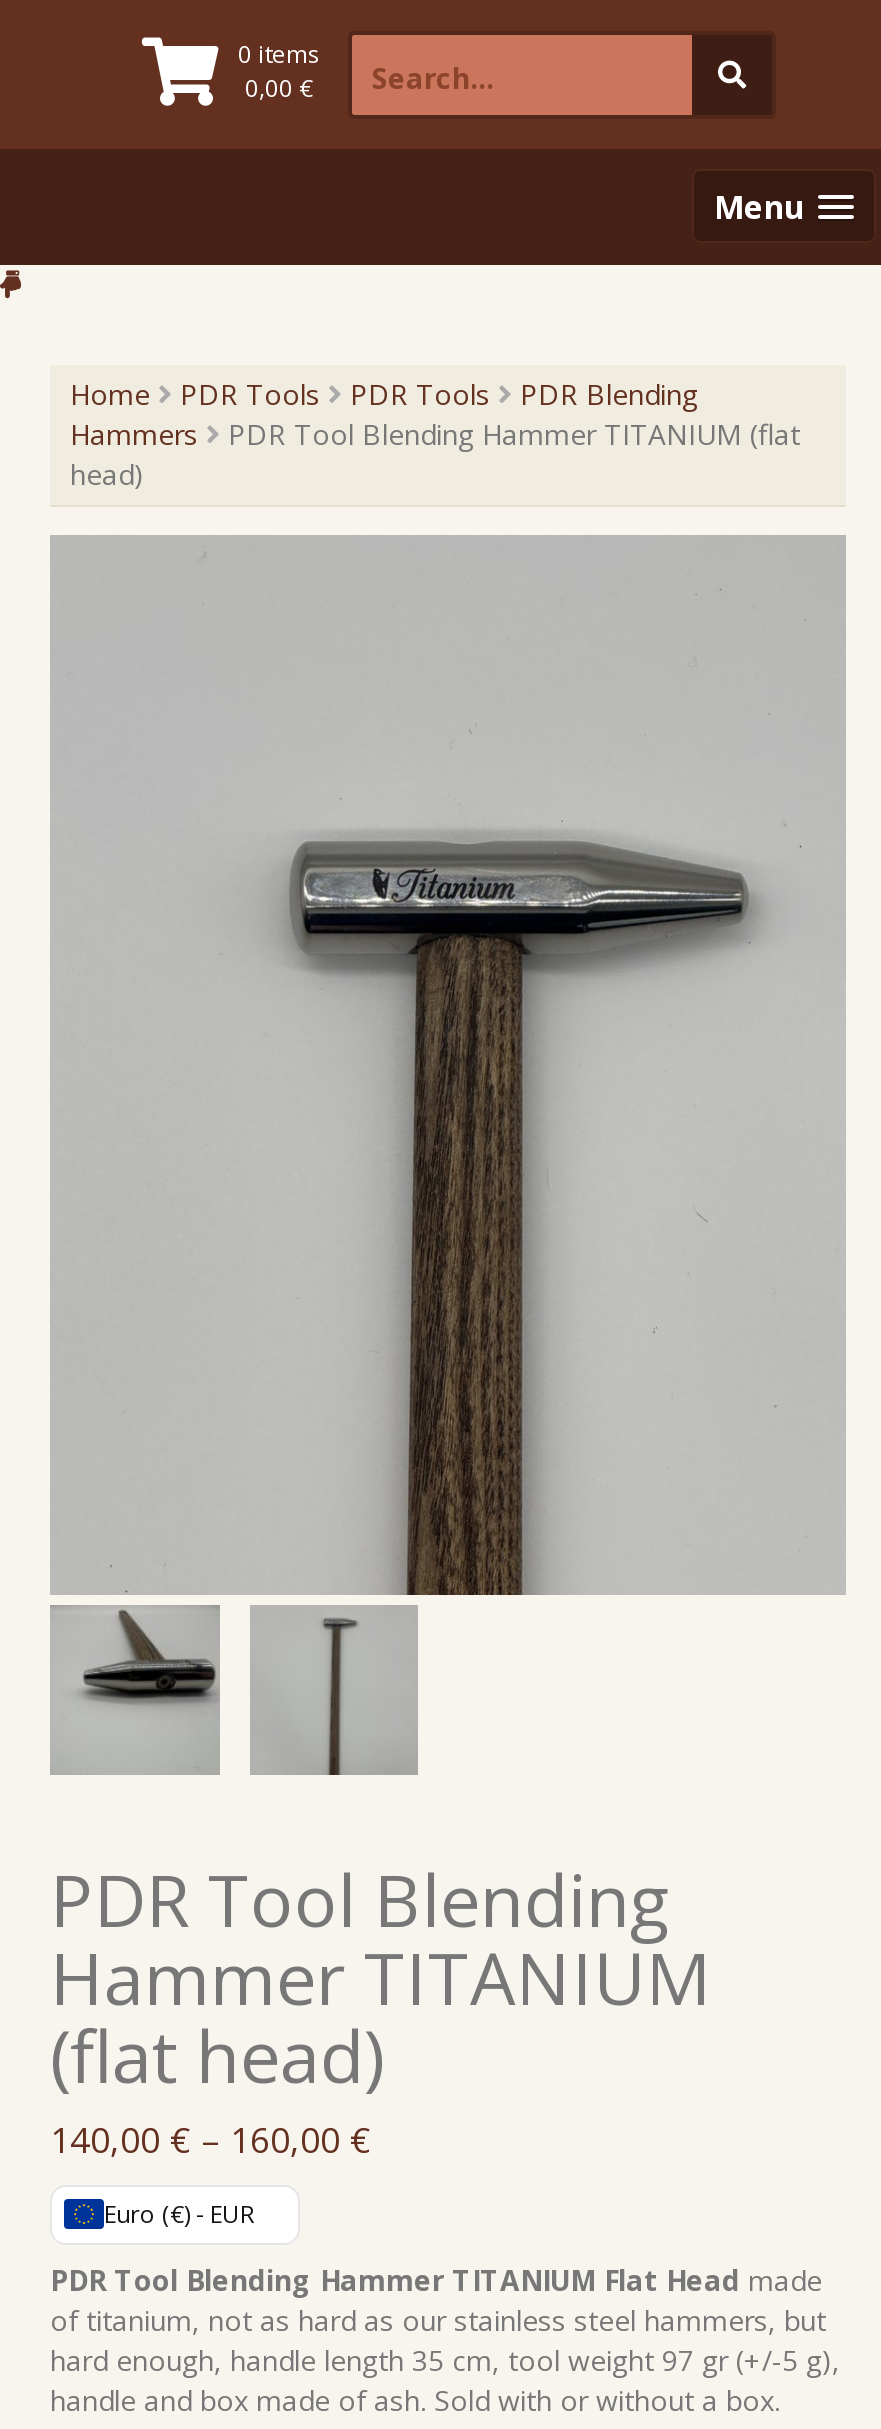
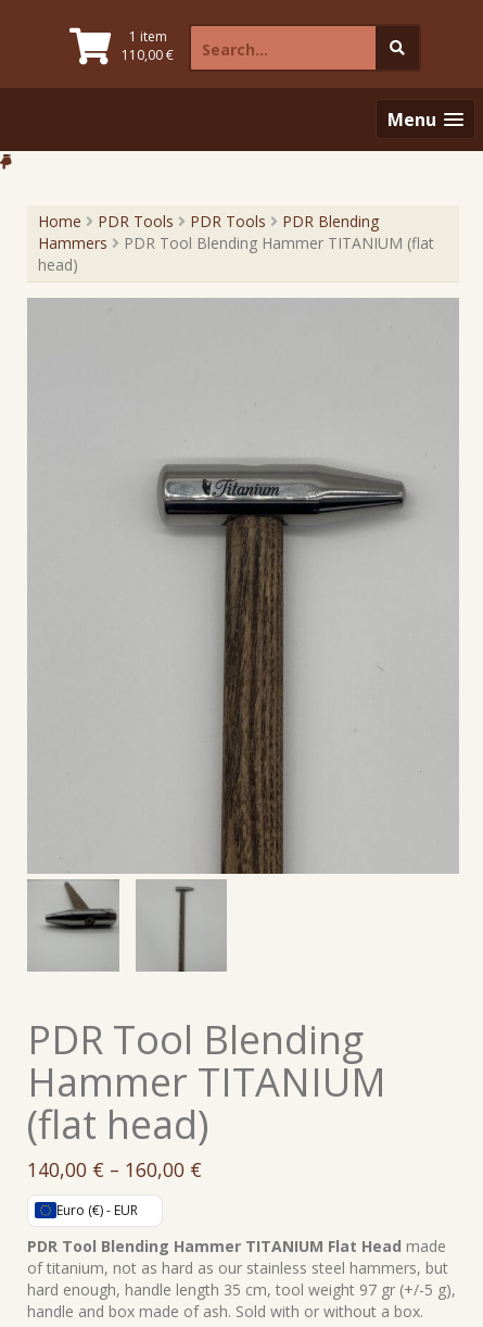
- [image]
- 0 items
- 0,00 €
+ [image]
+ 1 item
+ 110,00 €
